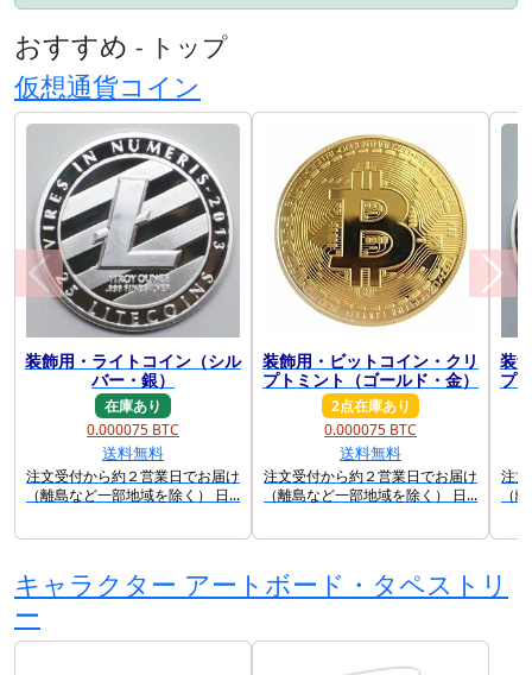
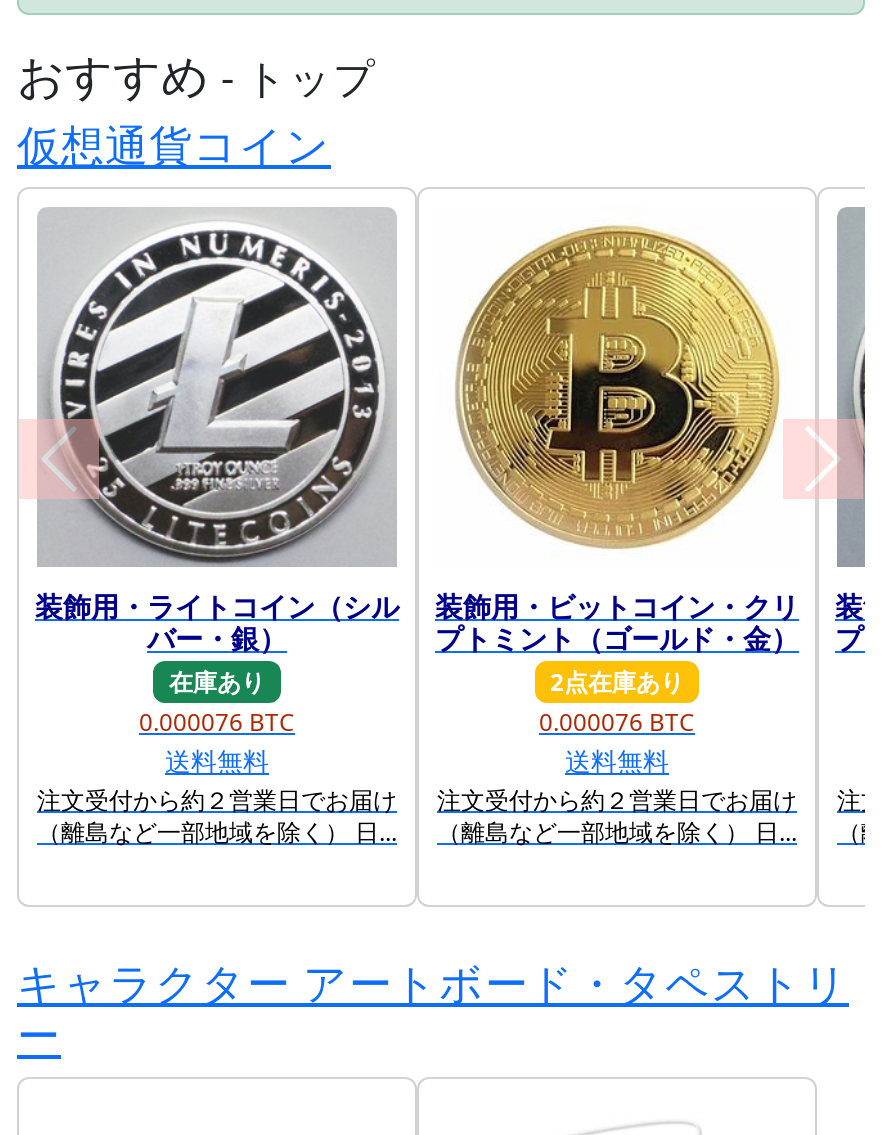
- 0.000075 BTC
+ 0.000076 BTC

- 0.000075 BTC
+ 0.000076 BTC
